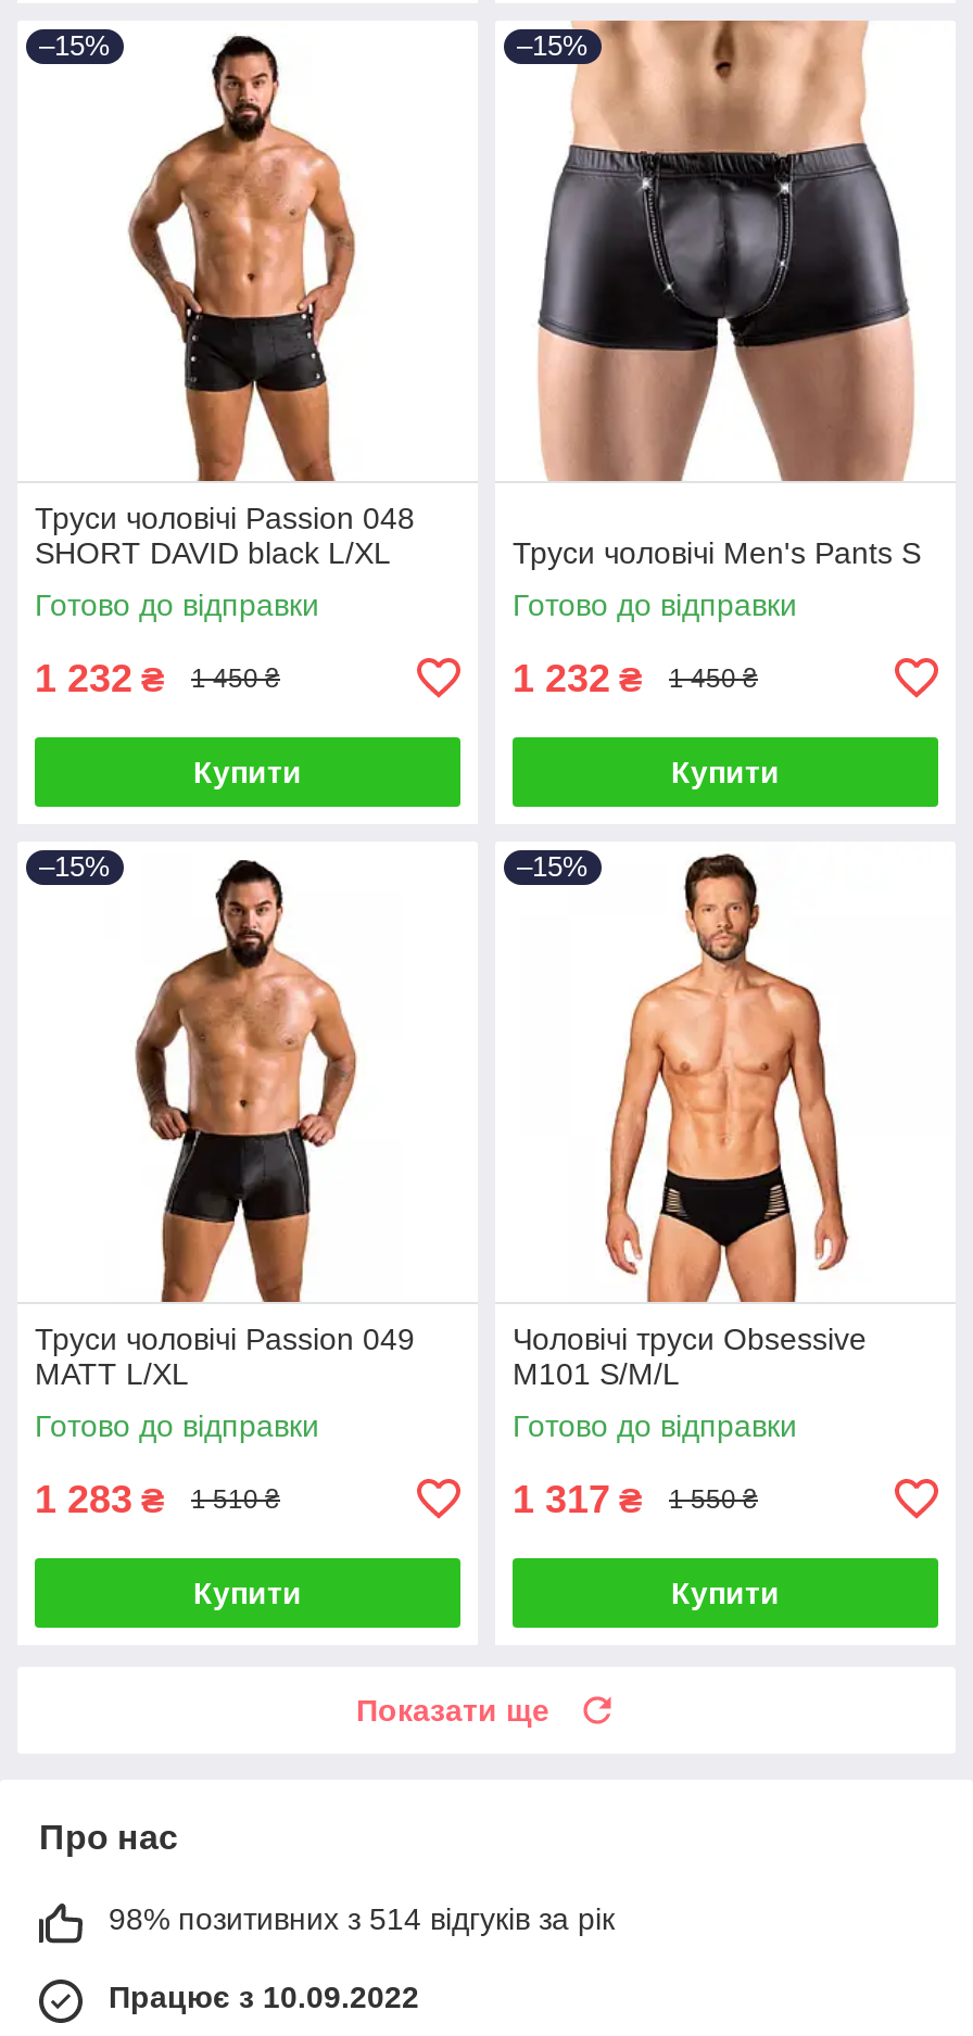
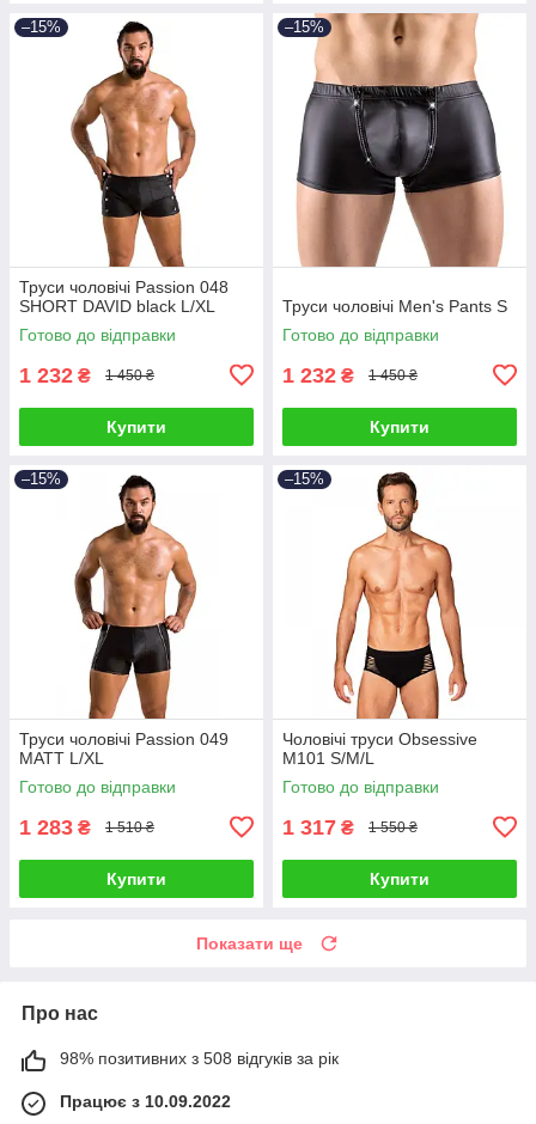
- 98% позитивних з 514 відгуків за рік
+ 98% позитивних з 508 відгуків за рік
